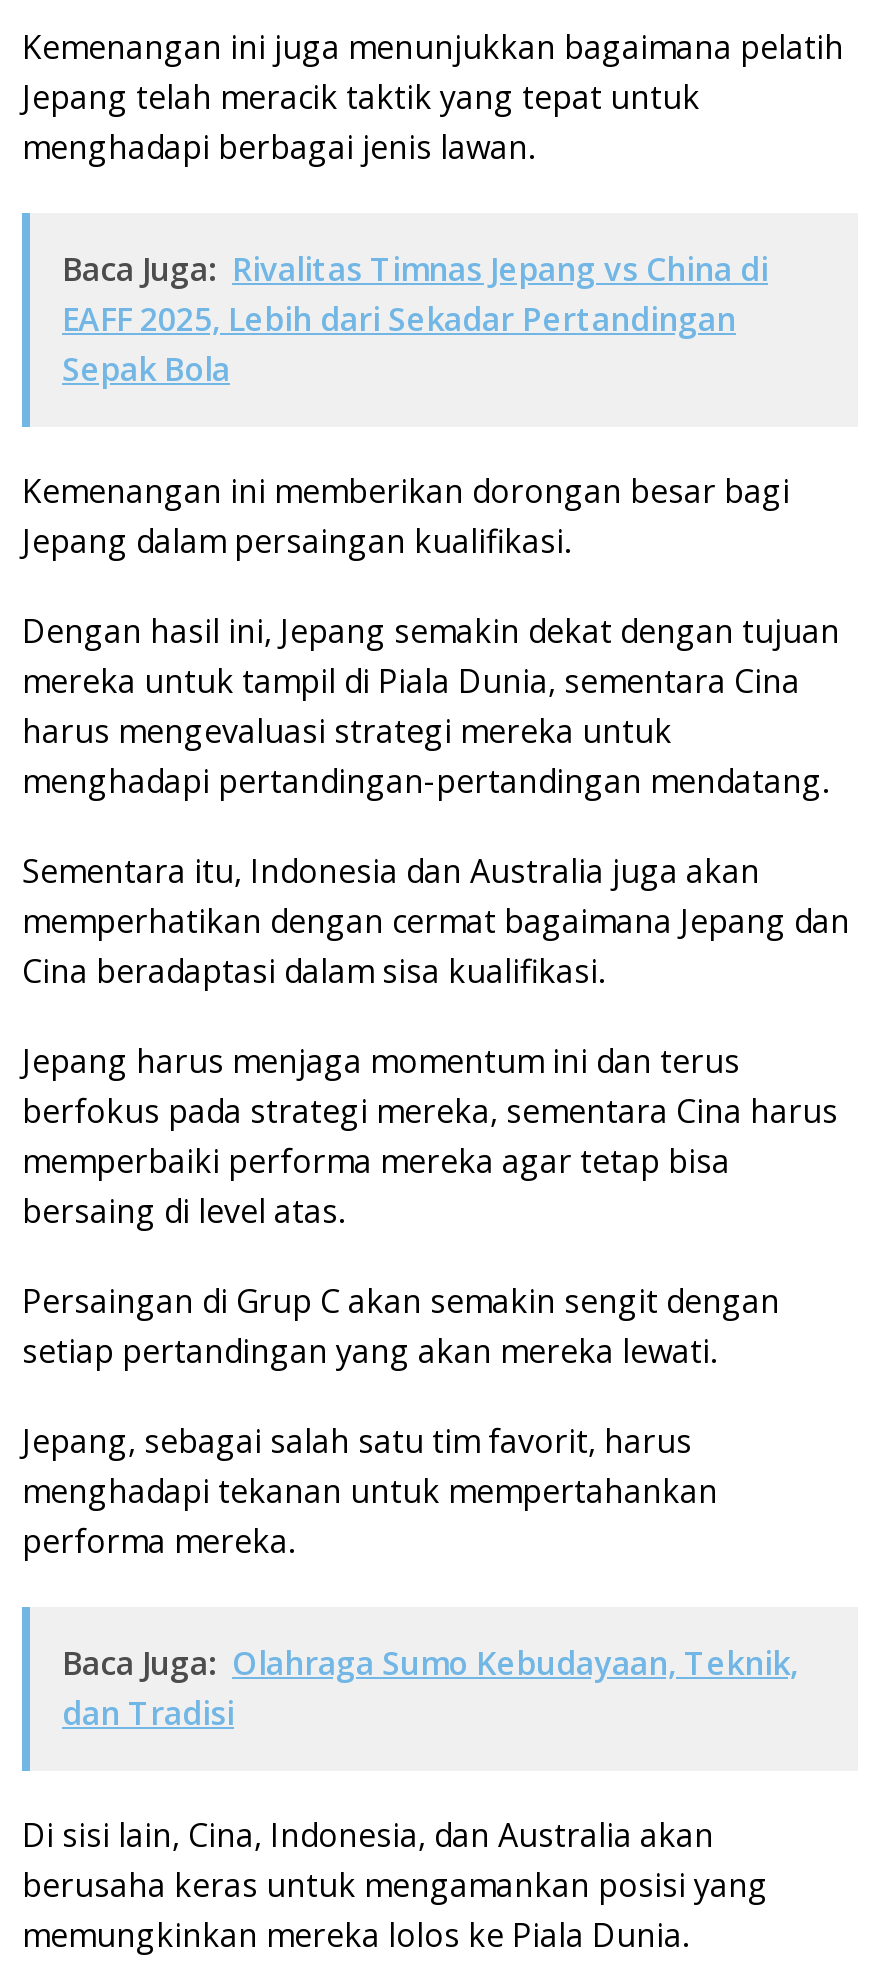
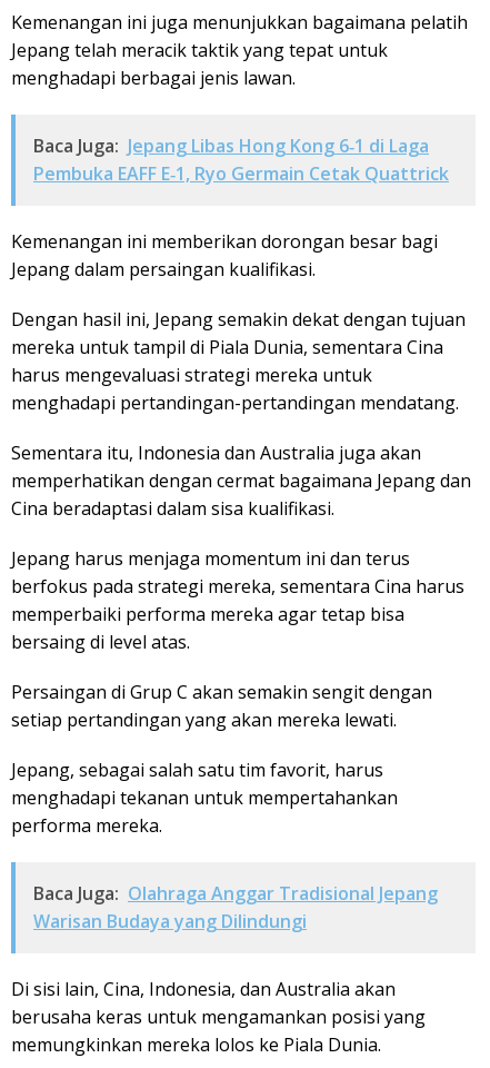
- Baca Juga: Rivalitas Timnas Jepang vs China di
- EAFF 2025, Lebih dari Sekadar Pertandingan
- Sepak Bola
+ Baca Juga: Jepang Libas Hong Kong 6‑1 di Laga
+ Pembuka EAFF E‑1, Ryo Germain Cetak Quattrick

- Baca Juga: Olahraga Sumo Kebudayaan, Teknik,
- dan Tradisi
+ Baca Juga: Olahraga Anggar Tradisional Jepang
+ Warisan Budaya yang Dilindungi
